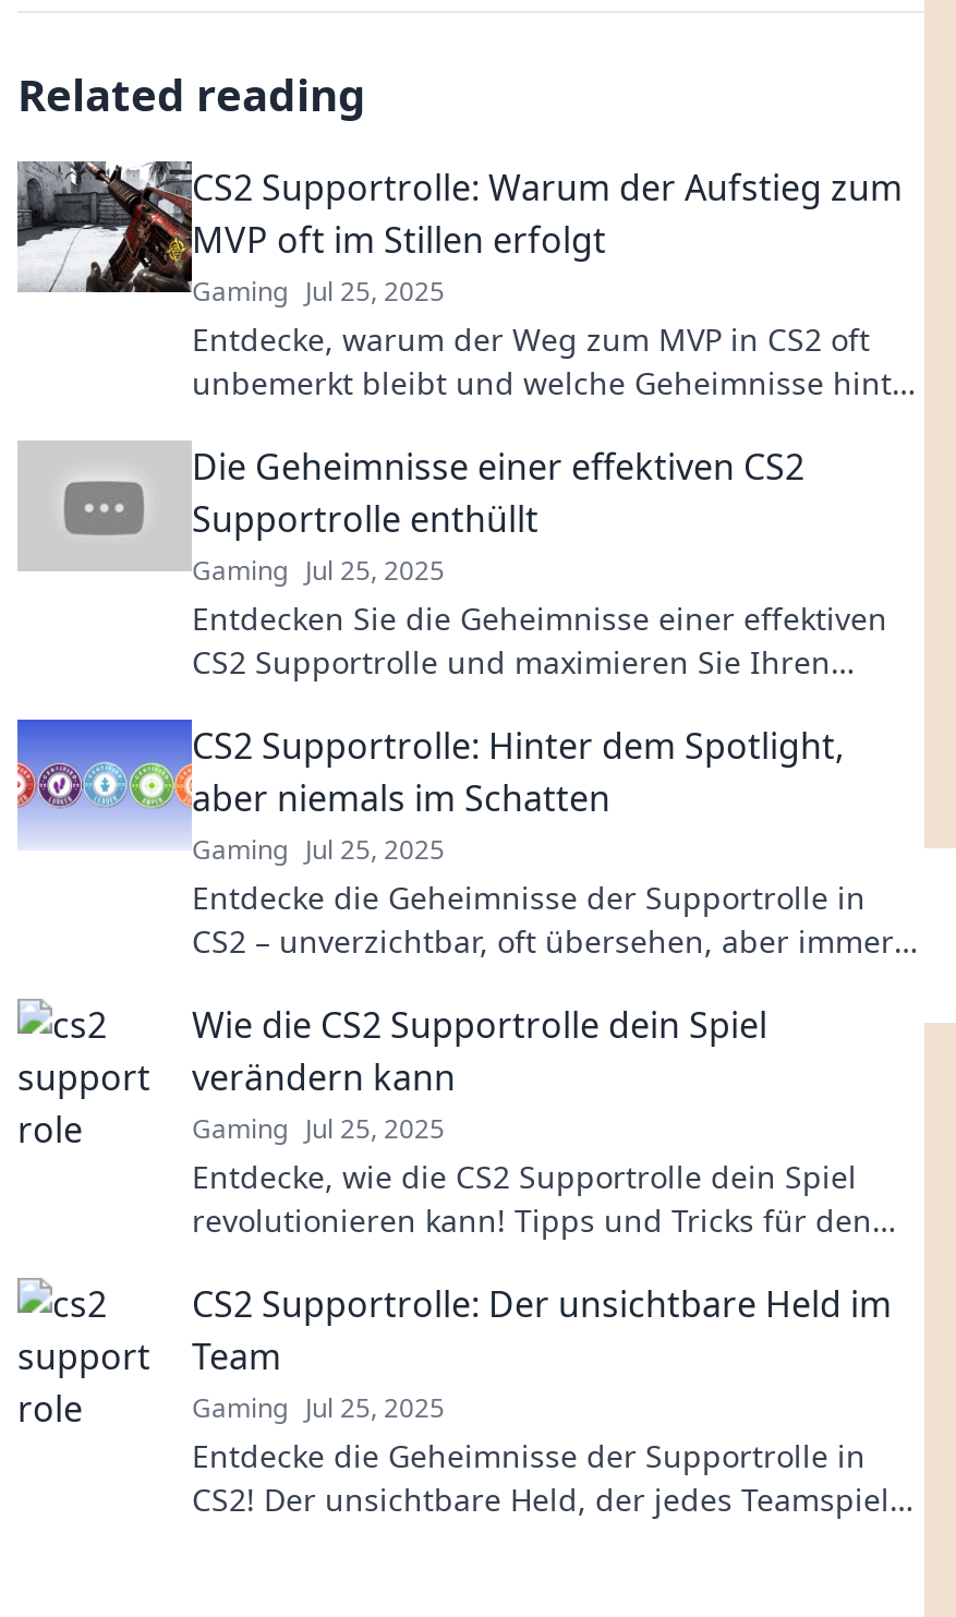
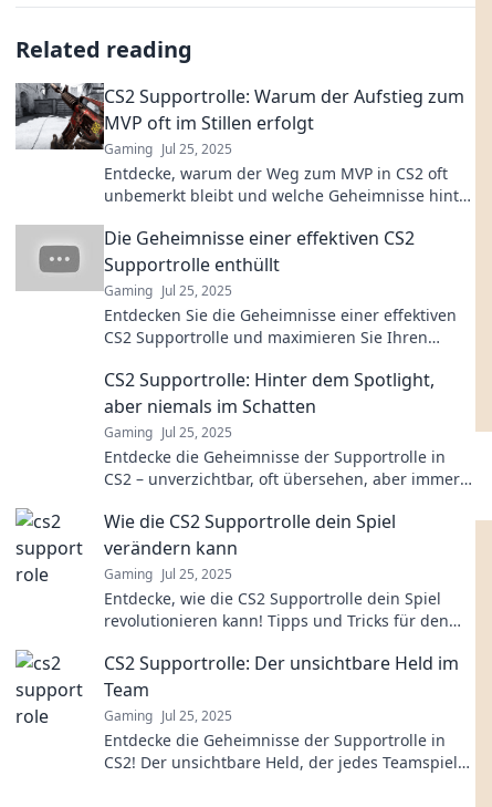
- [image]
